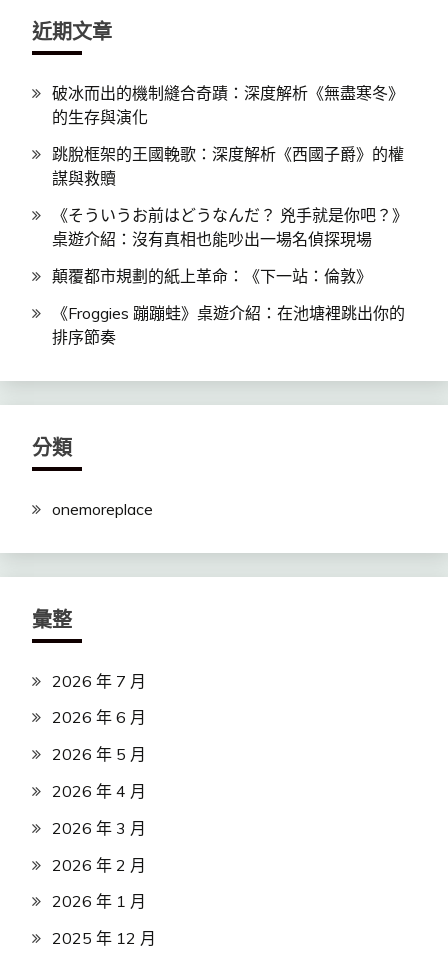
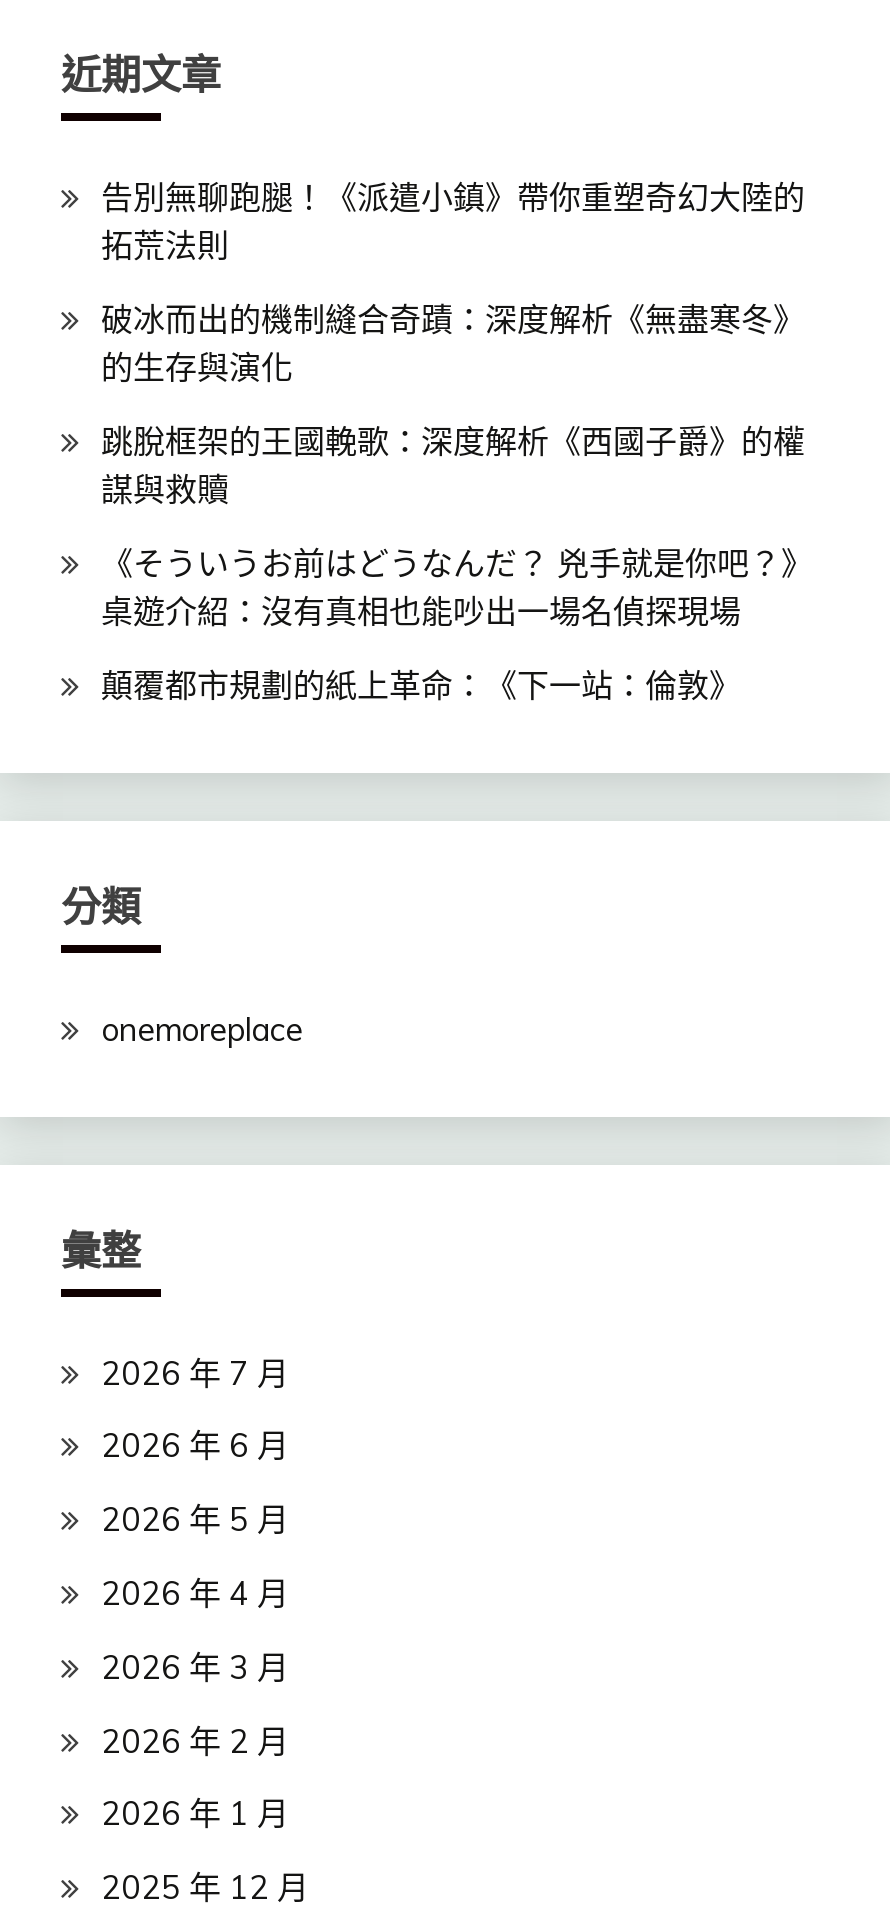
+ 告別無聊跑腿！《派遣小鎮》帶你重塑奇幻大陸的
+ 拓荒法則

moved down: 破冰而出的機制縫合奇蹟：深度解析《無盡寒冬》 | 的生存與演化 | 跳脫框架的王國輓歌：深度解析《西國子爵》的權 | 謀與救贖 | 桌遊介紹：沒有真相也能吵出一場名偵探現場 | 顛覆都市規劃的紙上革命：《下一站：倫敦》

- 《Froggies 蹦蹦蛙》桌遊介紹：在池塘裡跳出你的
- 排序節奏
